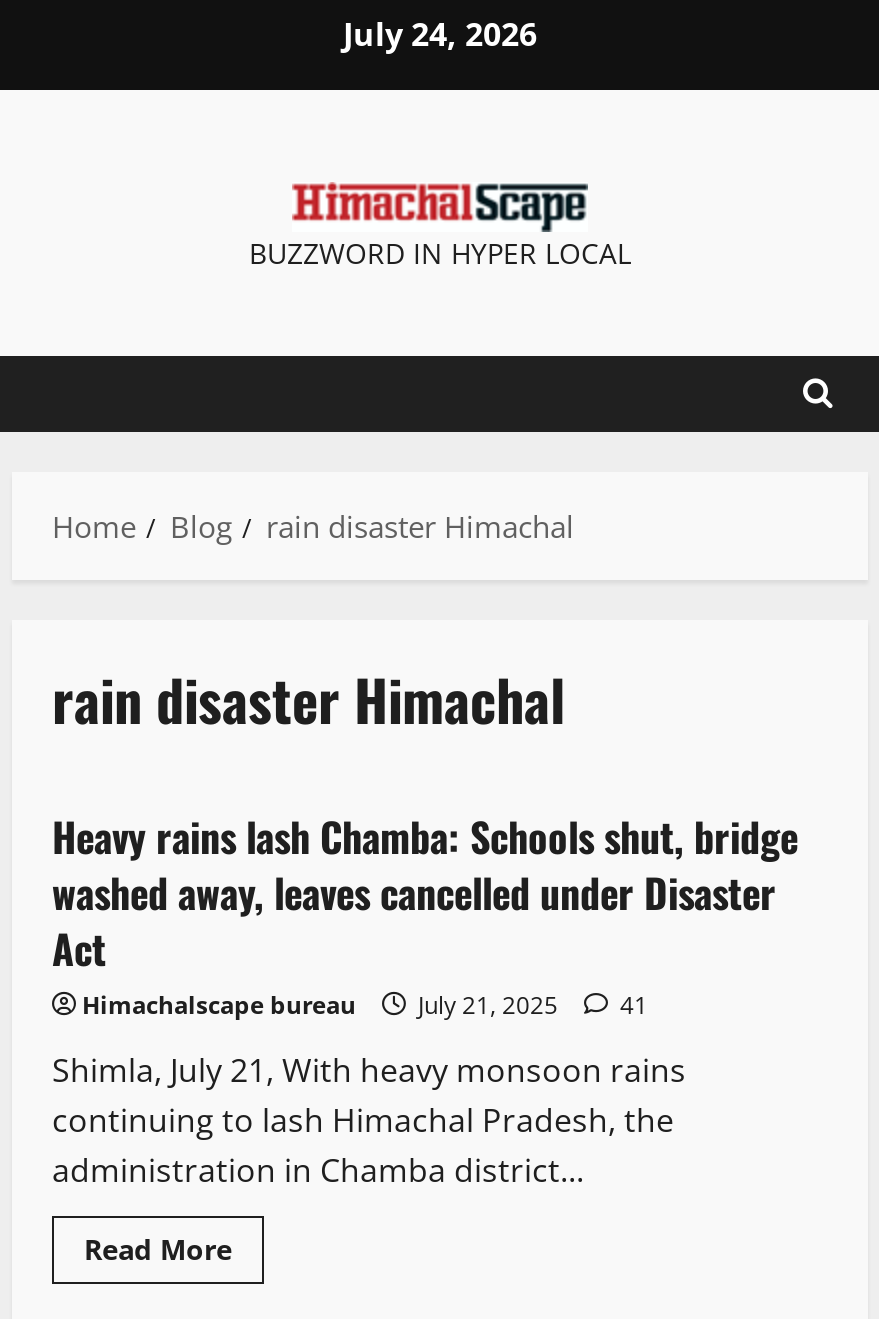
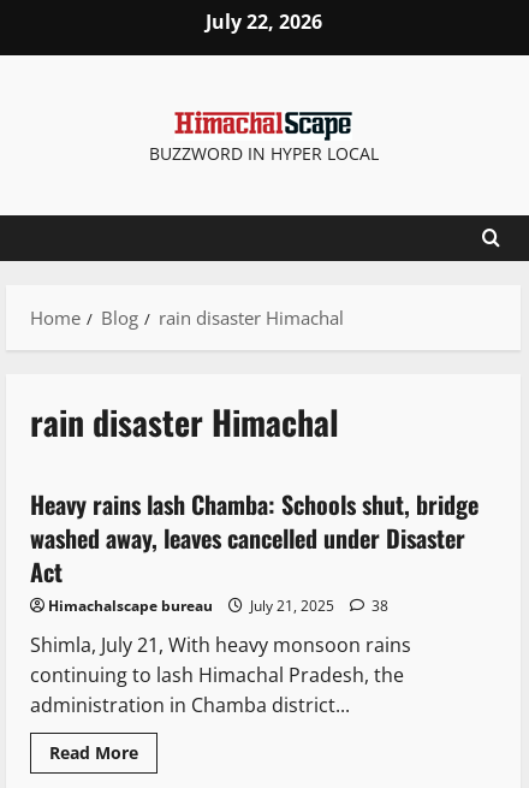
- July 24, 2026
+ July 22, 2026

- Himachalscape bureau July 21, 2025 41
+ Himachalscape bureau July 21, 2025 38
